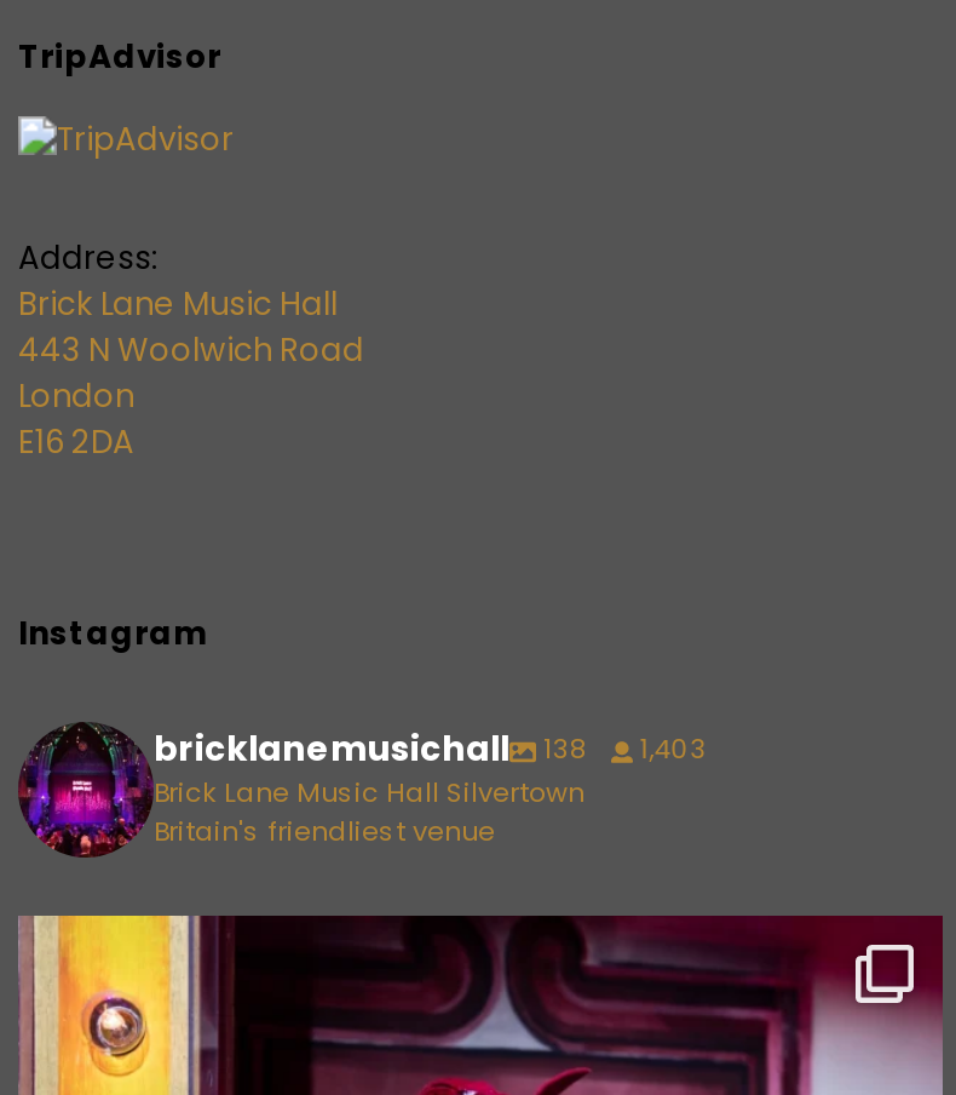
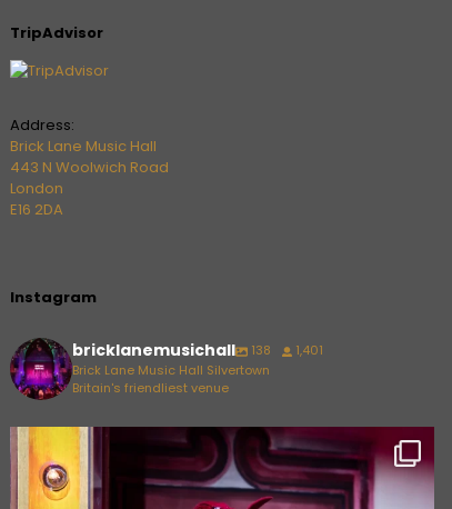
- bricklanemusichall 138 1,403
+ bricklanemusichall 138 1,401
